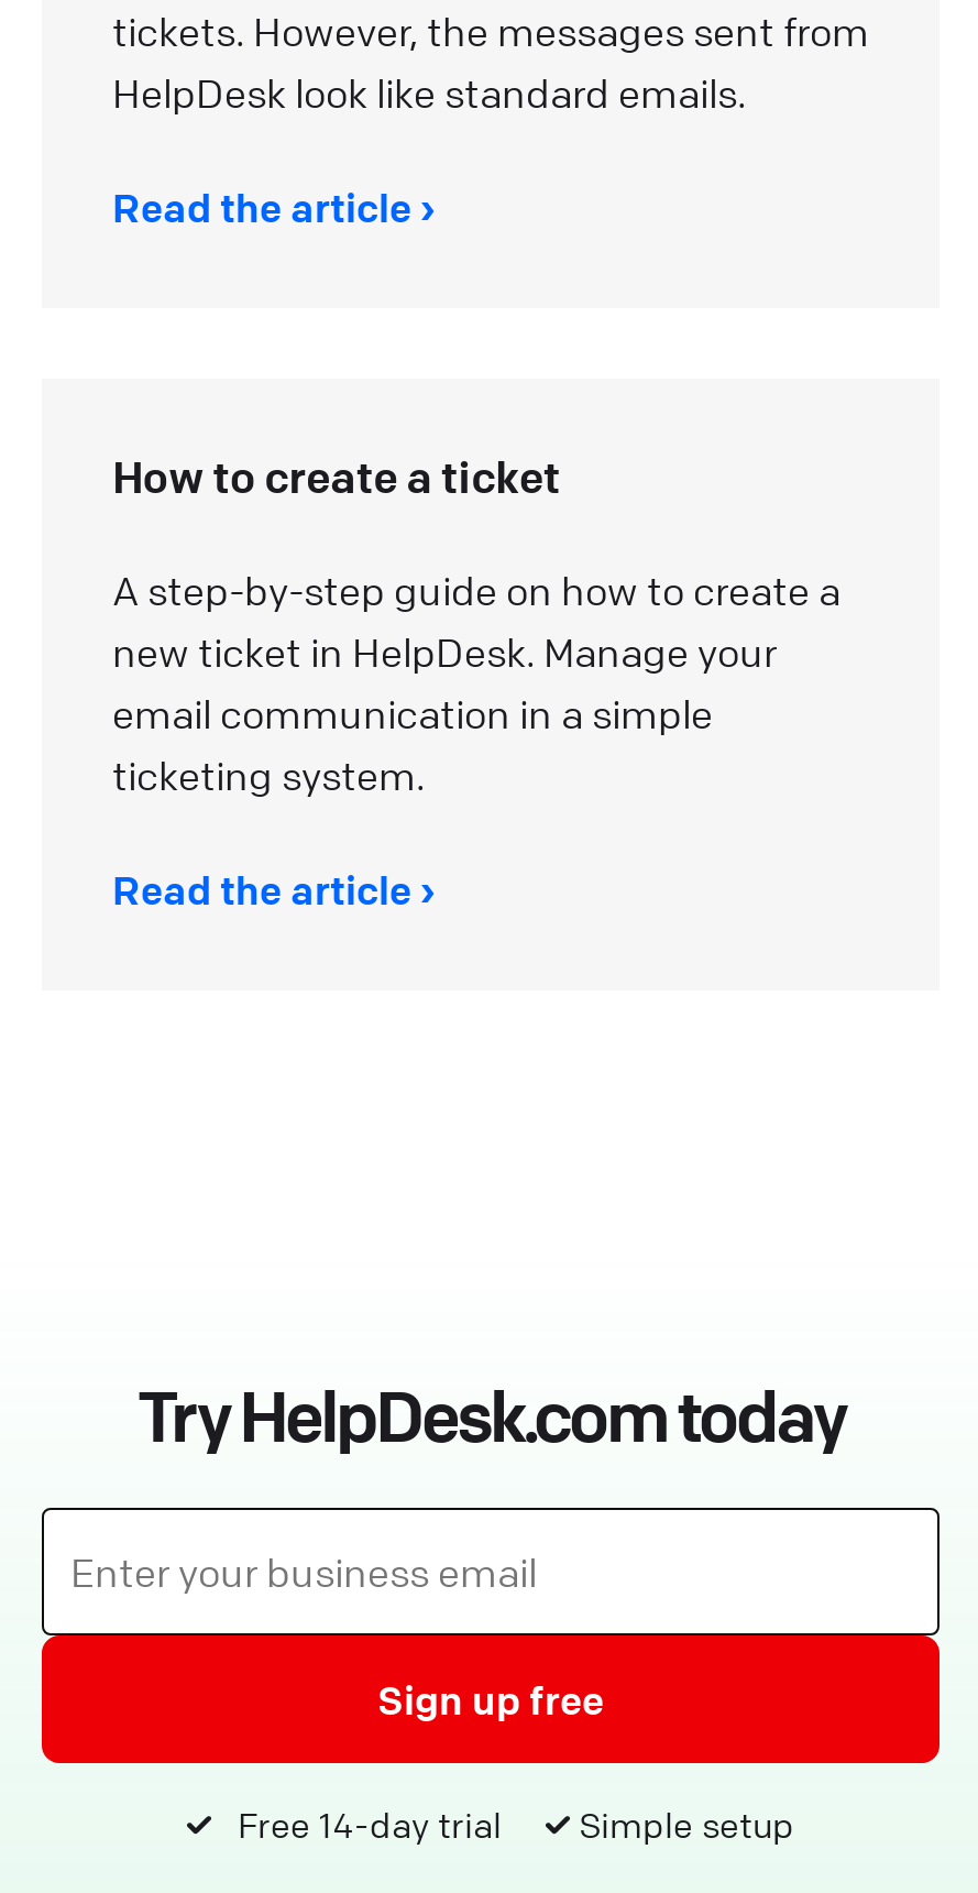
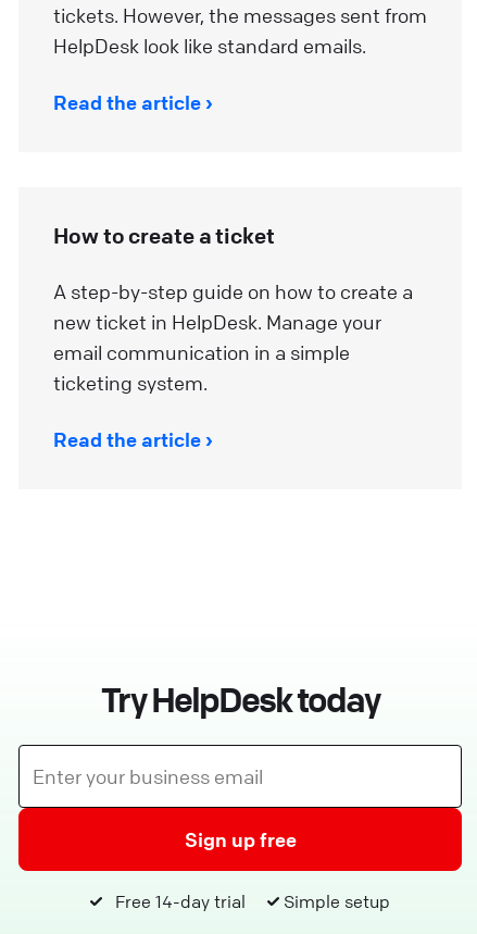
- Try HelpDesk.com today
+ Try HelpDesk today
